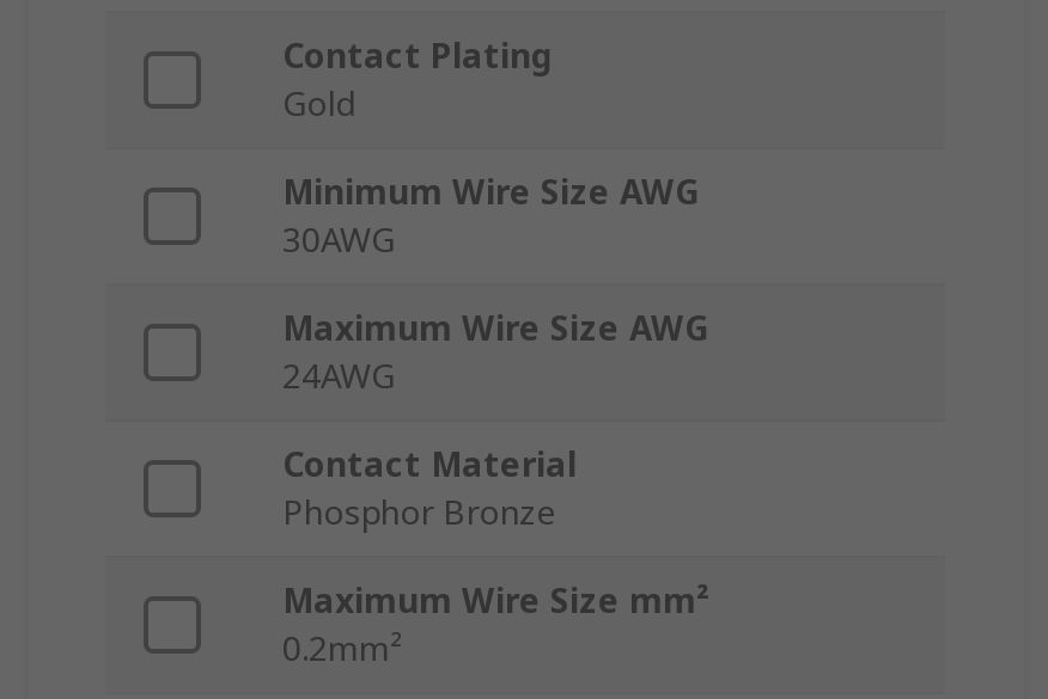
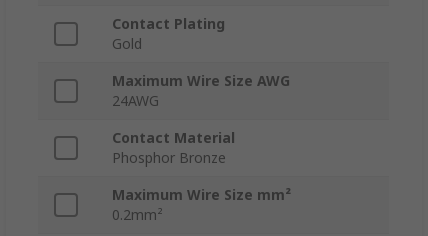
- Minimum Wire Size AWG
- 30AWG
